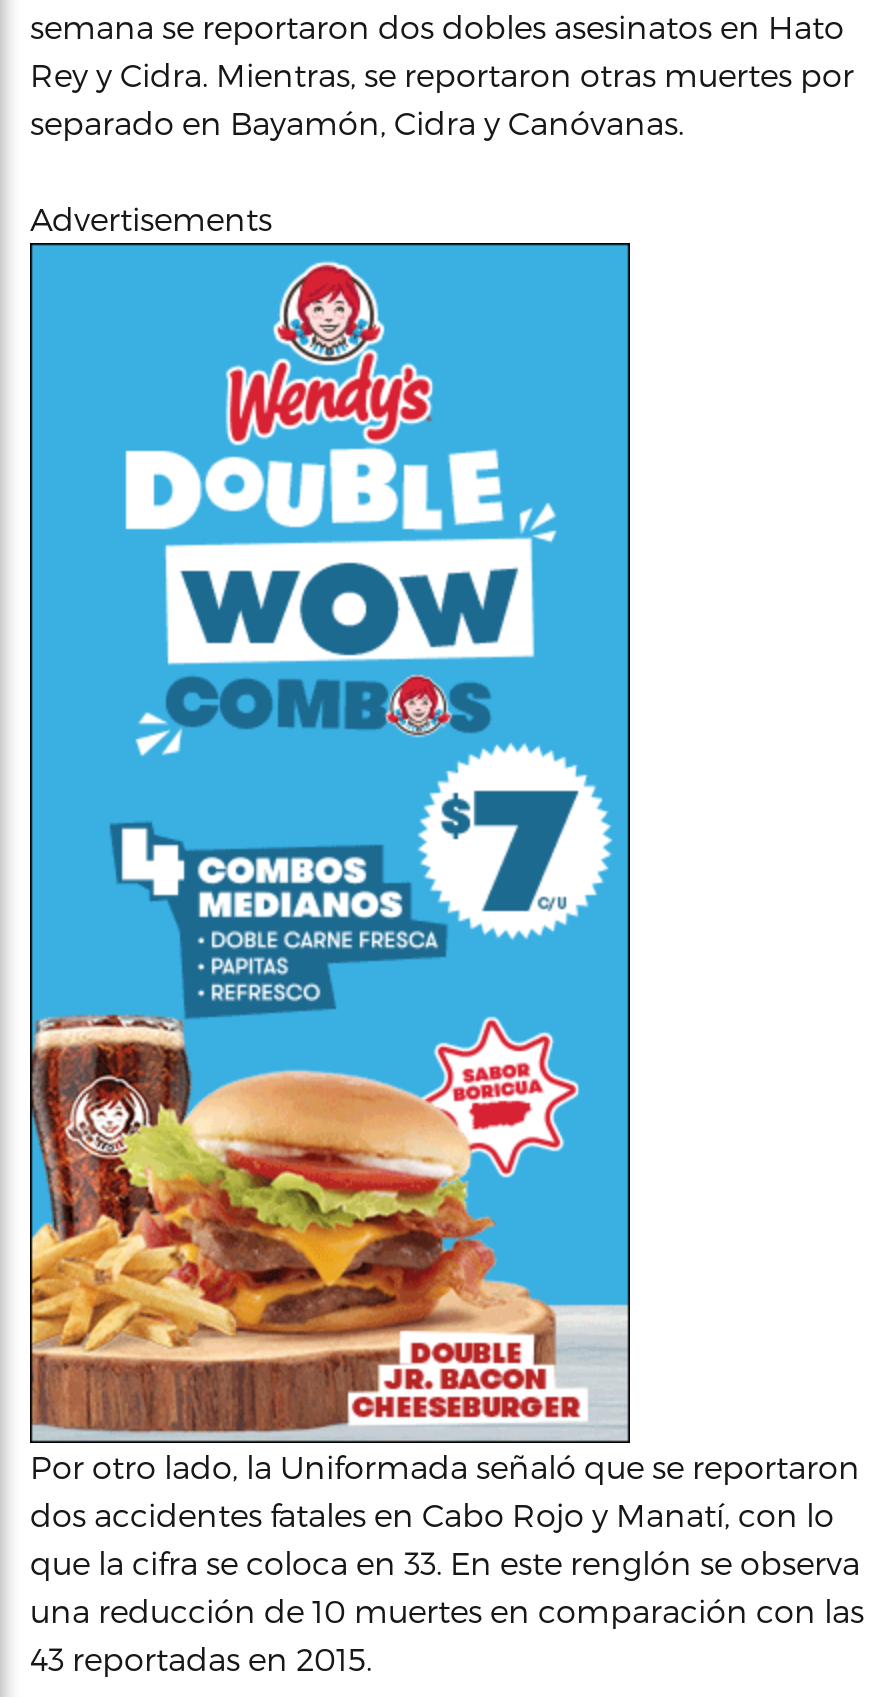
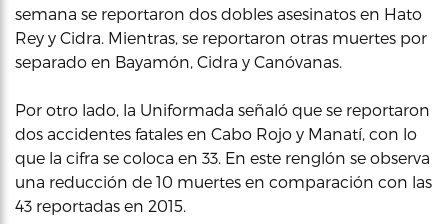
- Advertisements

- [image]
